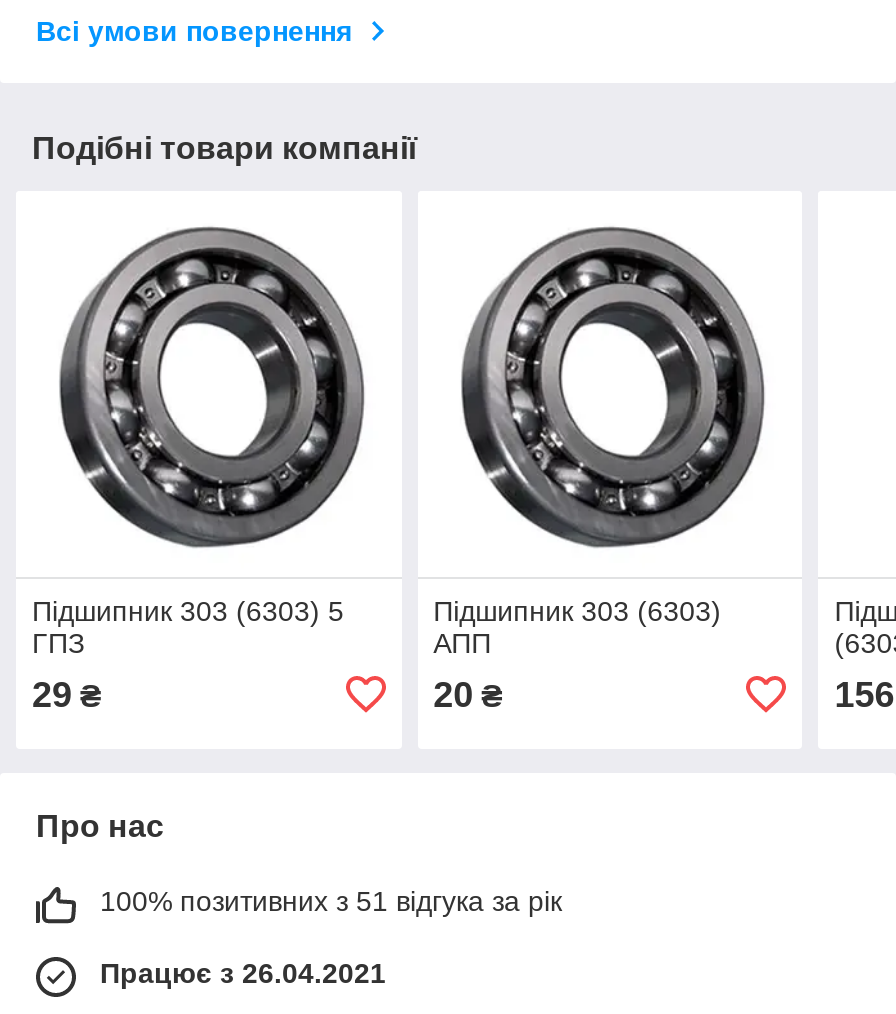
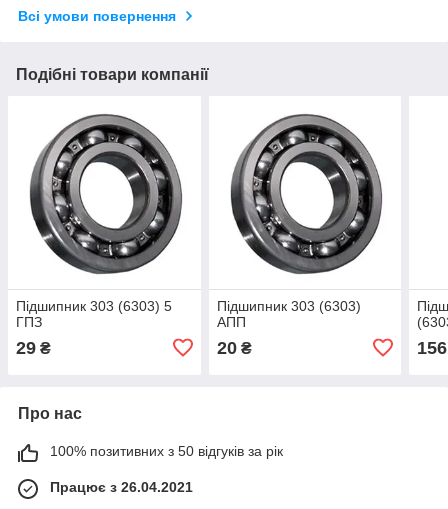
- 100% позитивних з 51 відгука за рік
+ 100% позитивних з 50 відгуків за рік
